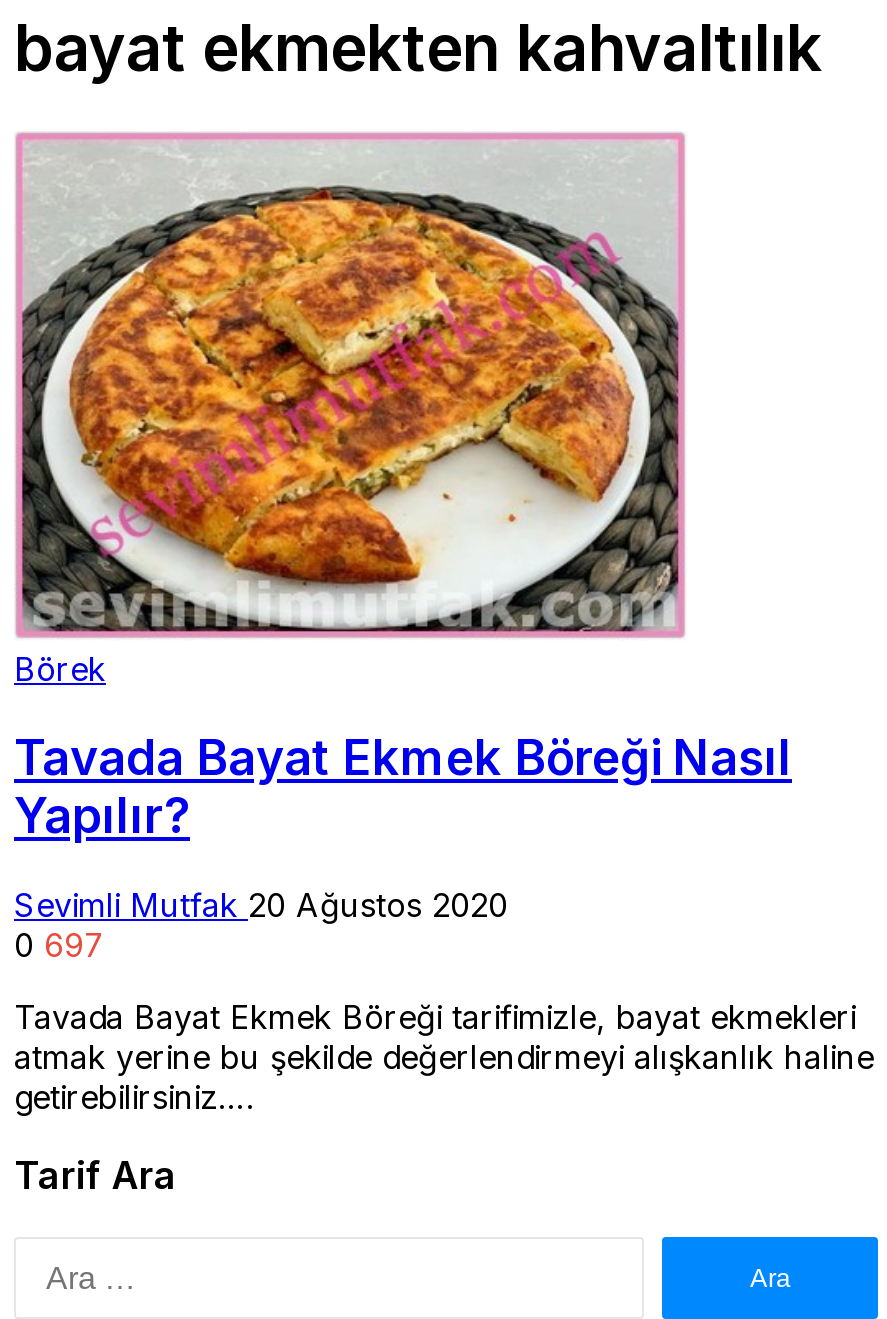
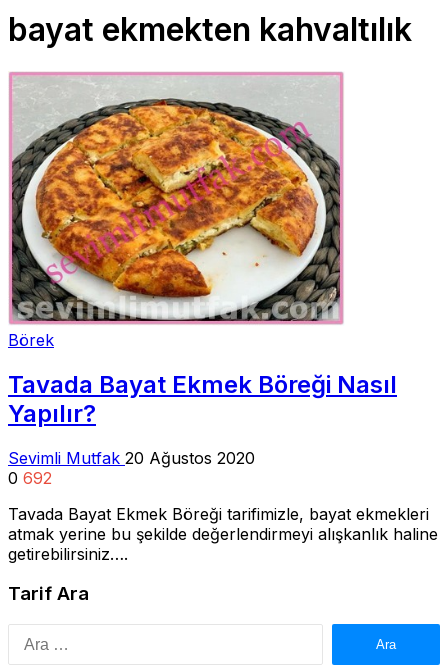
- 0 697
+ 0 692
